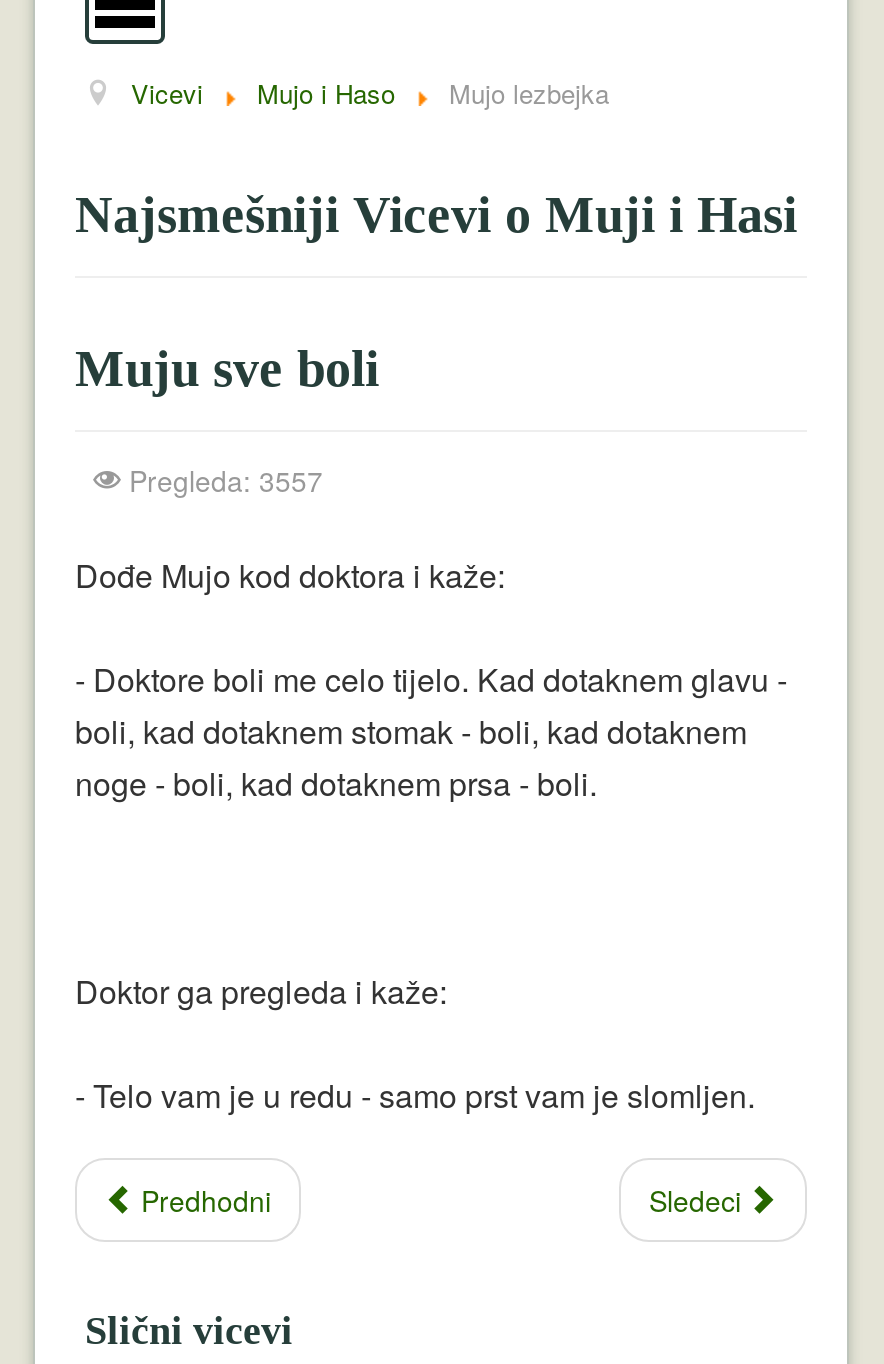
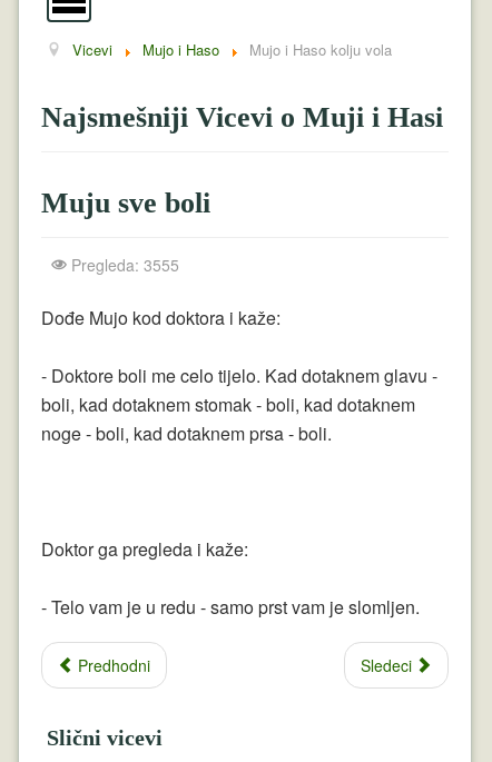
- Mujo lezbejka
+ Mujo i Haso kolju vola

- Pregleda: 3557
+ Pregleda: 3555
